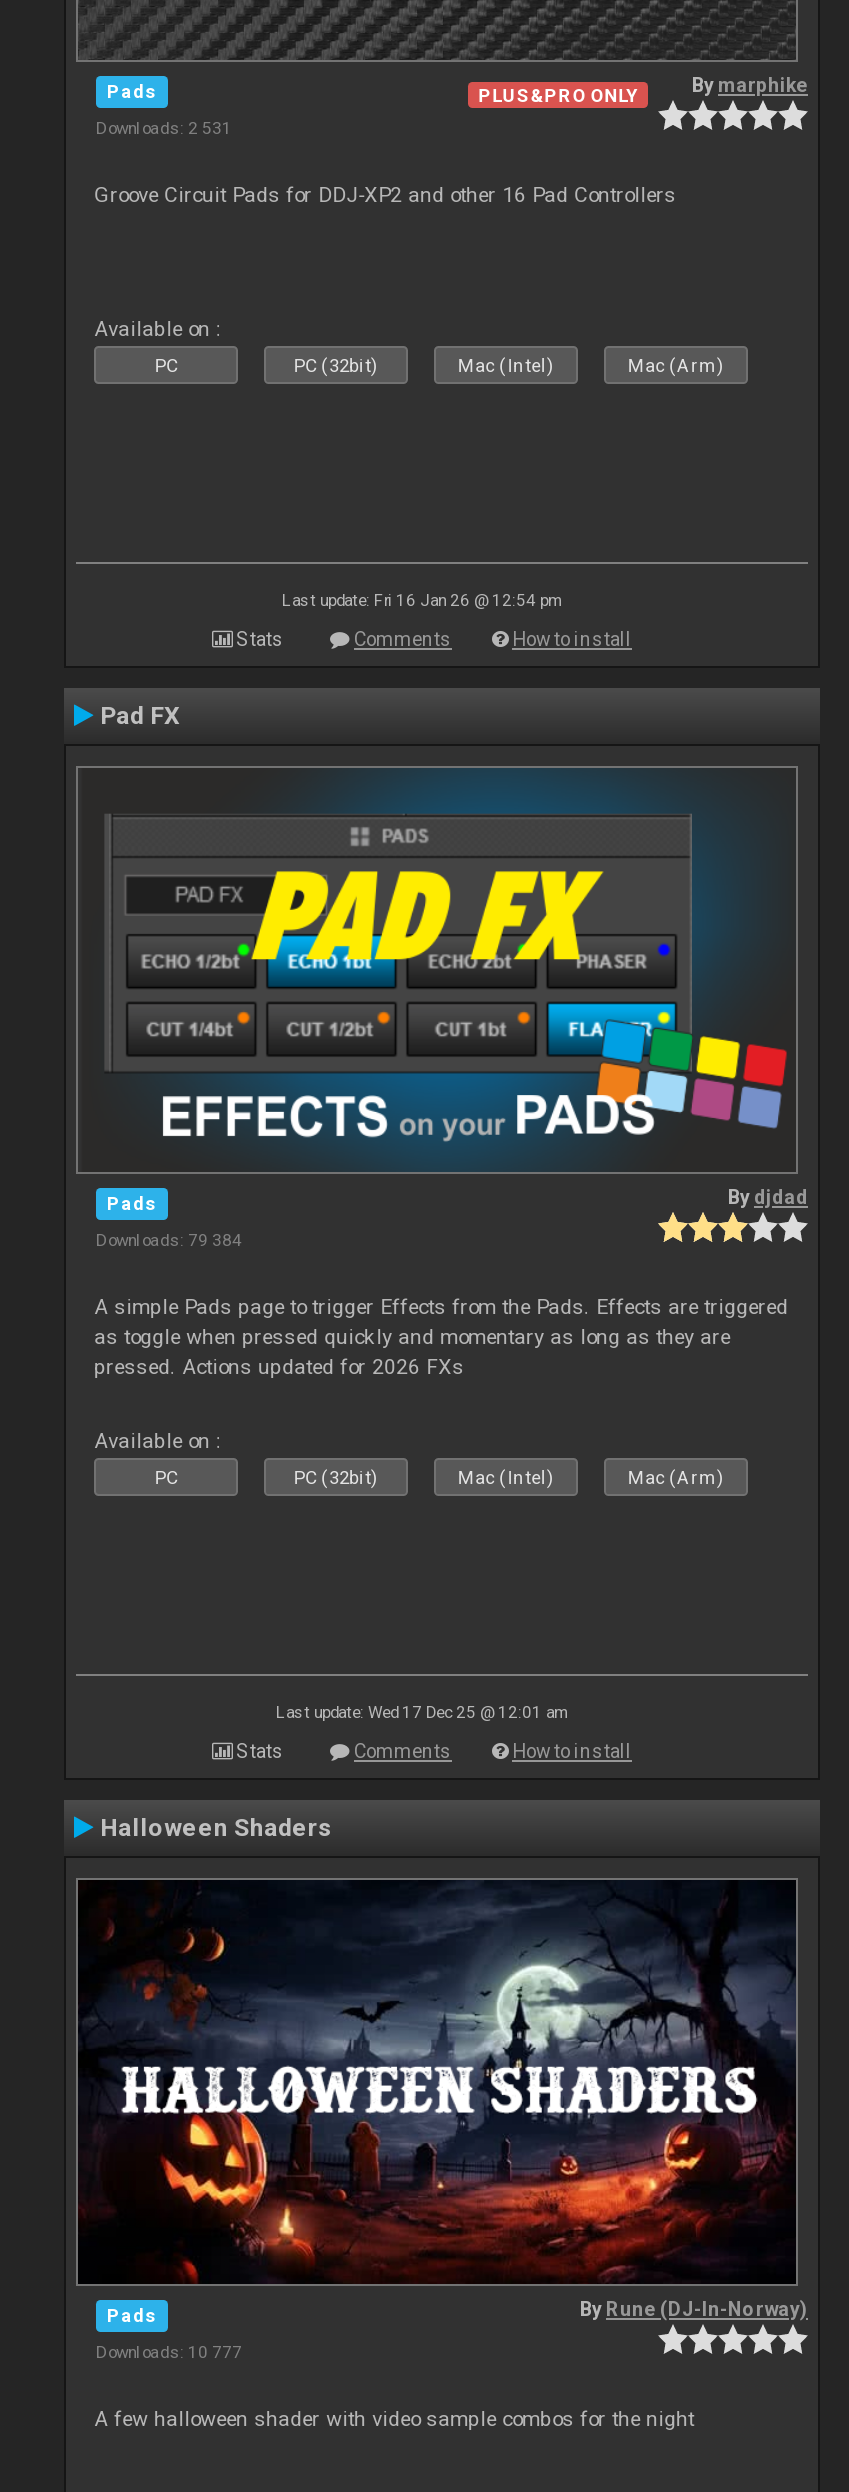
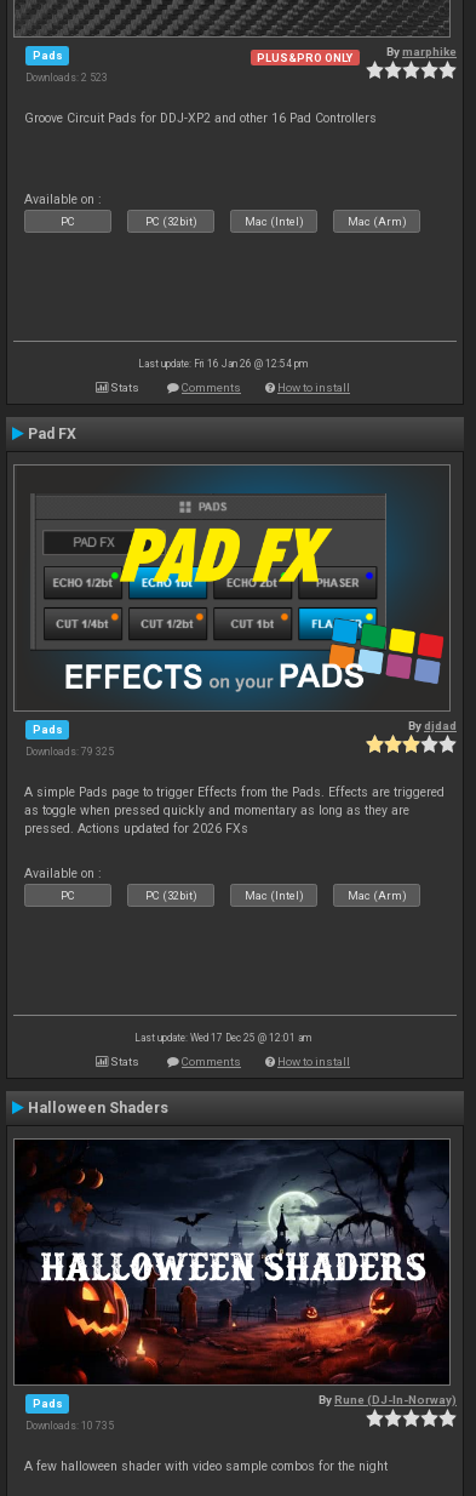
- Downloads: 2 531
+ Downloads: 2 523

- Downloads: 79 384
+ Downloads: 79 325

- Downloads: 10 777
+ Downloads: 10 735
